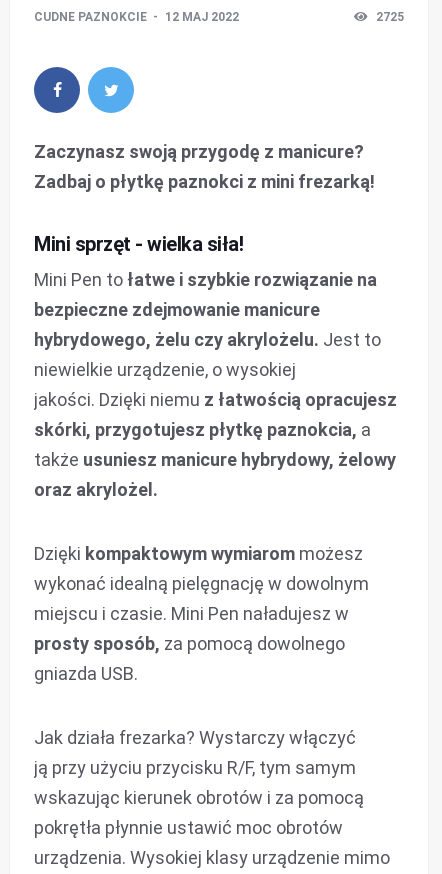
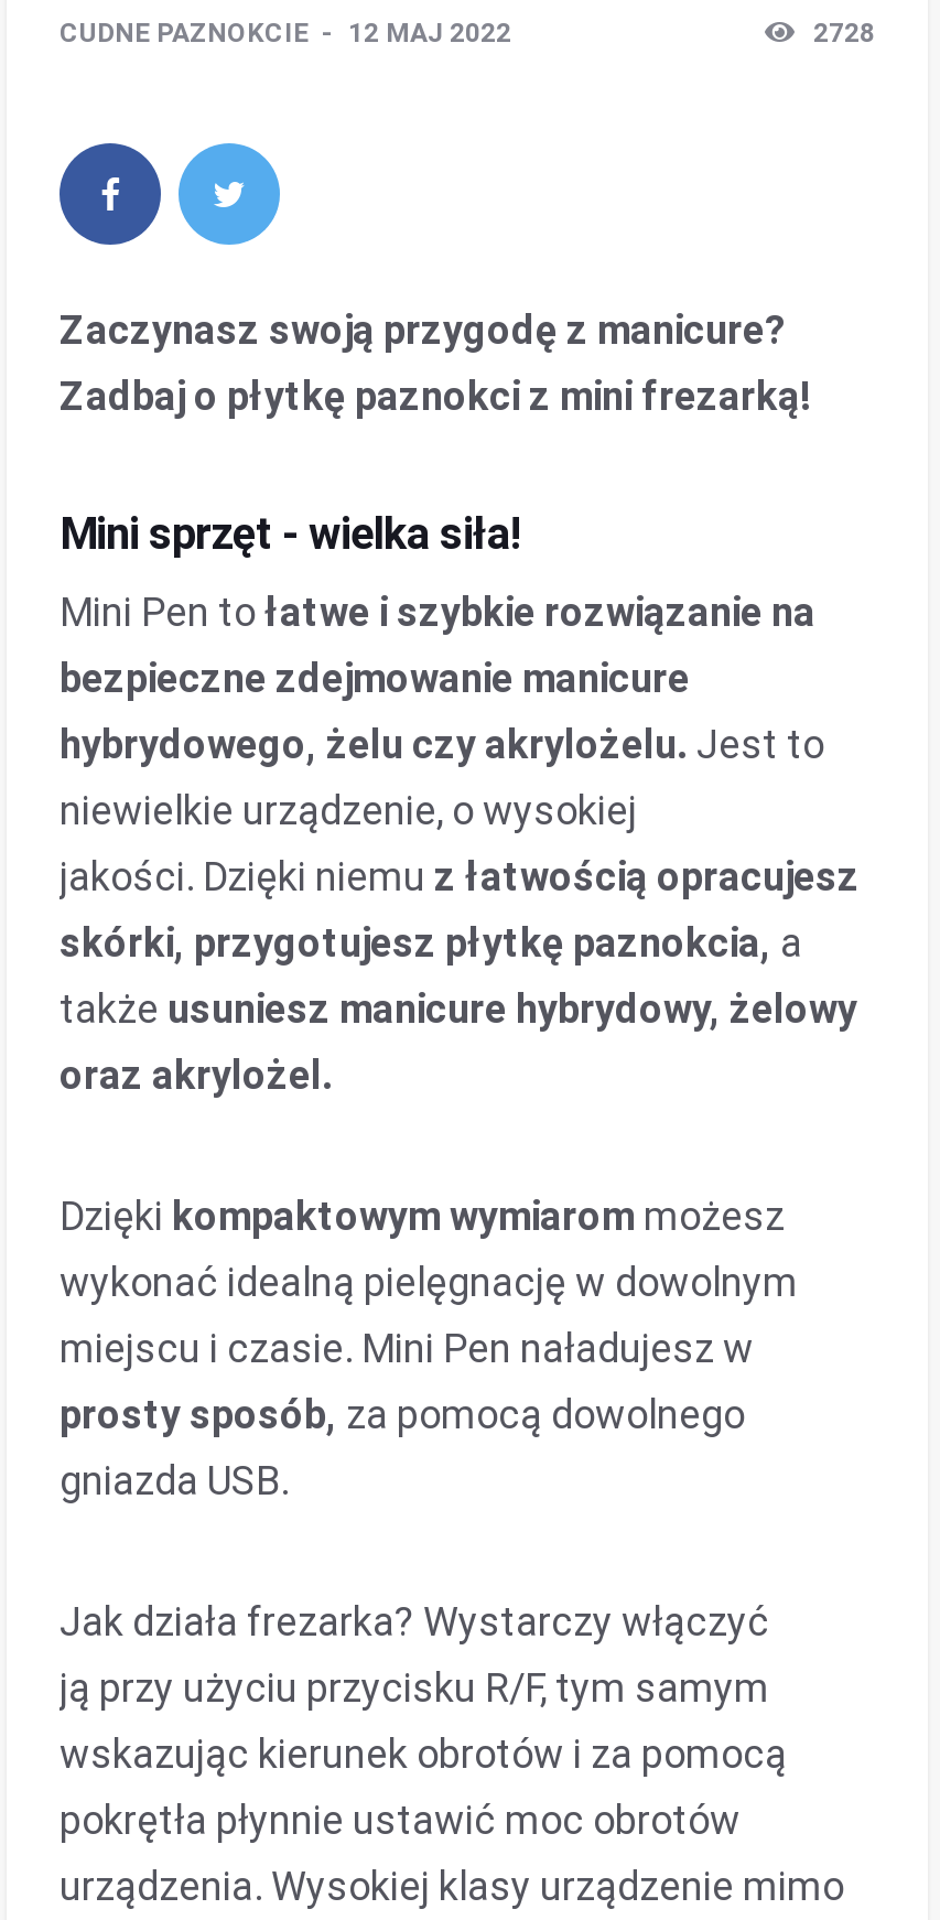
- 2725
+ 2728
